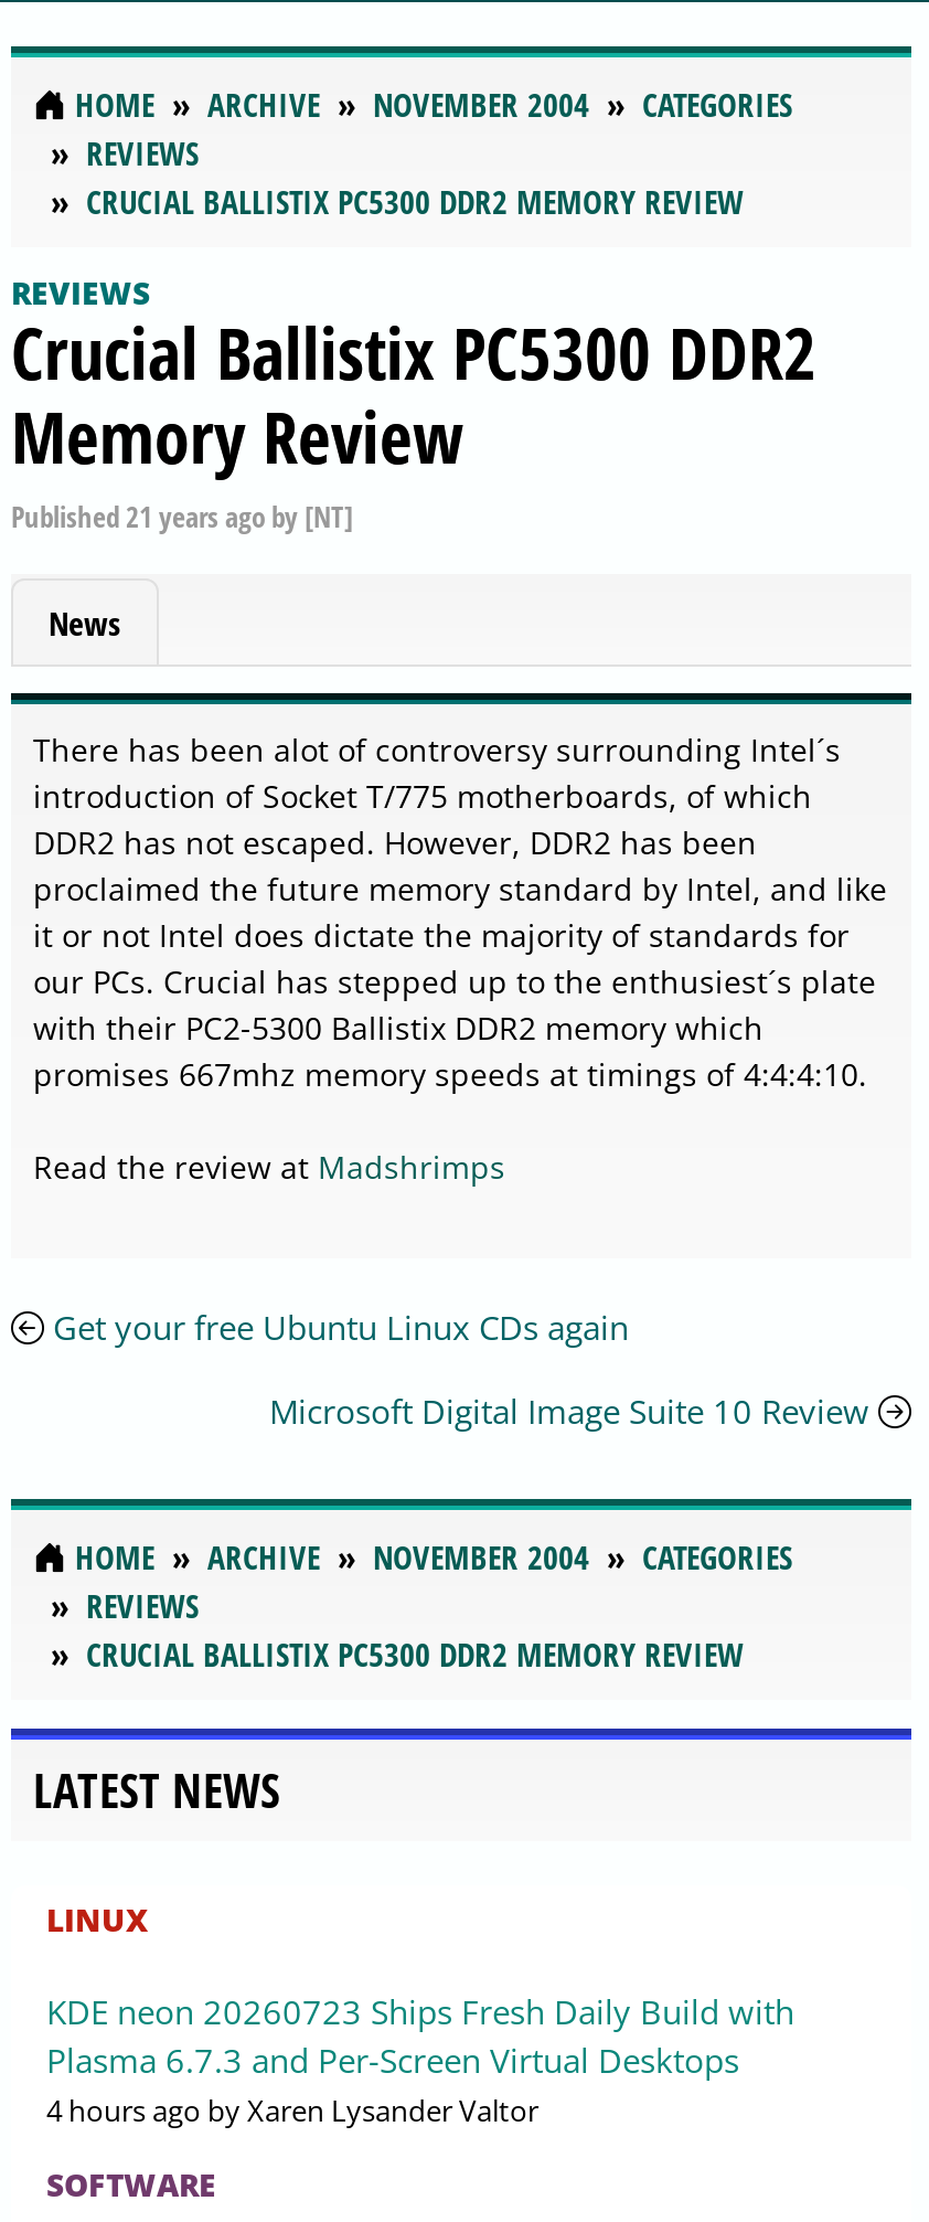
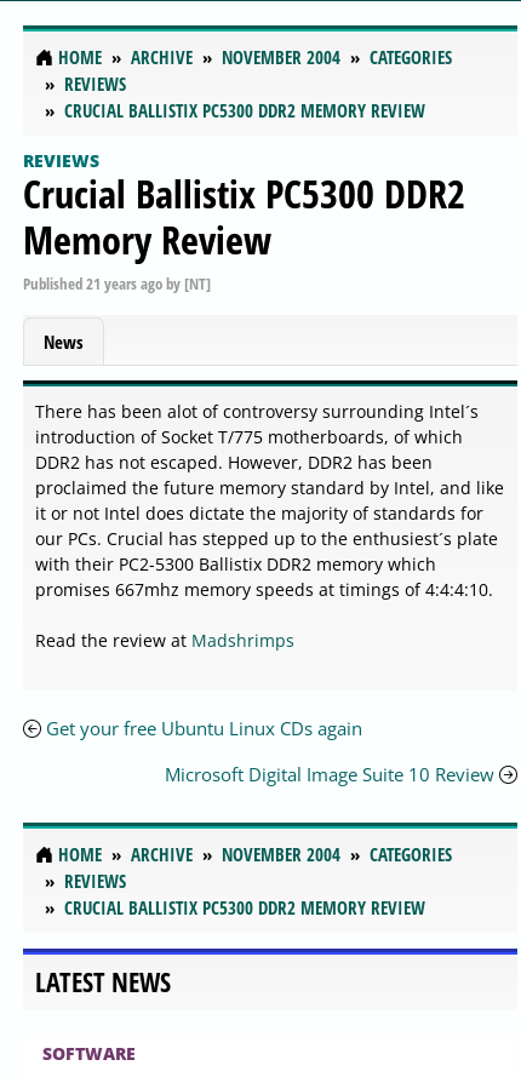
- LINUX
- KDE neon 20260723 Ships Fresh Daily Build with
- Plasma 6.7.3 and Per-Screen Virtual Desktops
- 4 hours ago by Xaren Lysander Valtor
